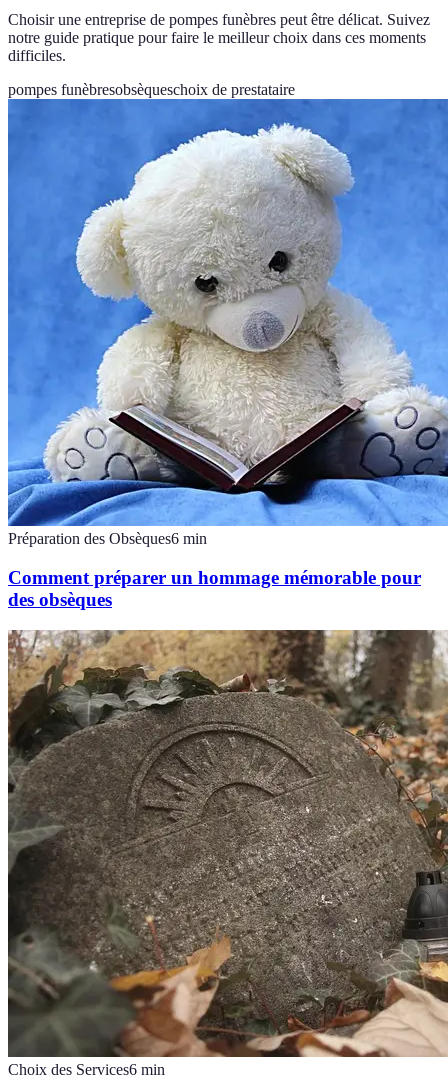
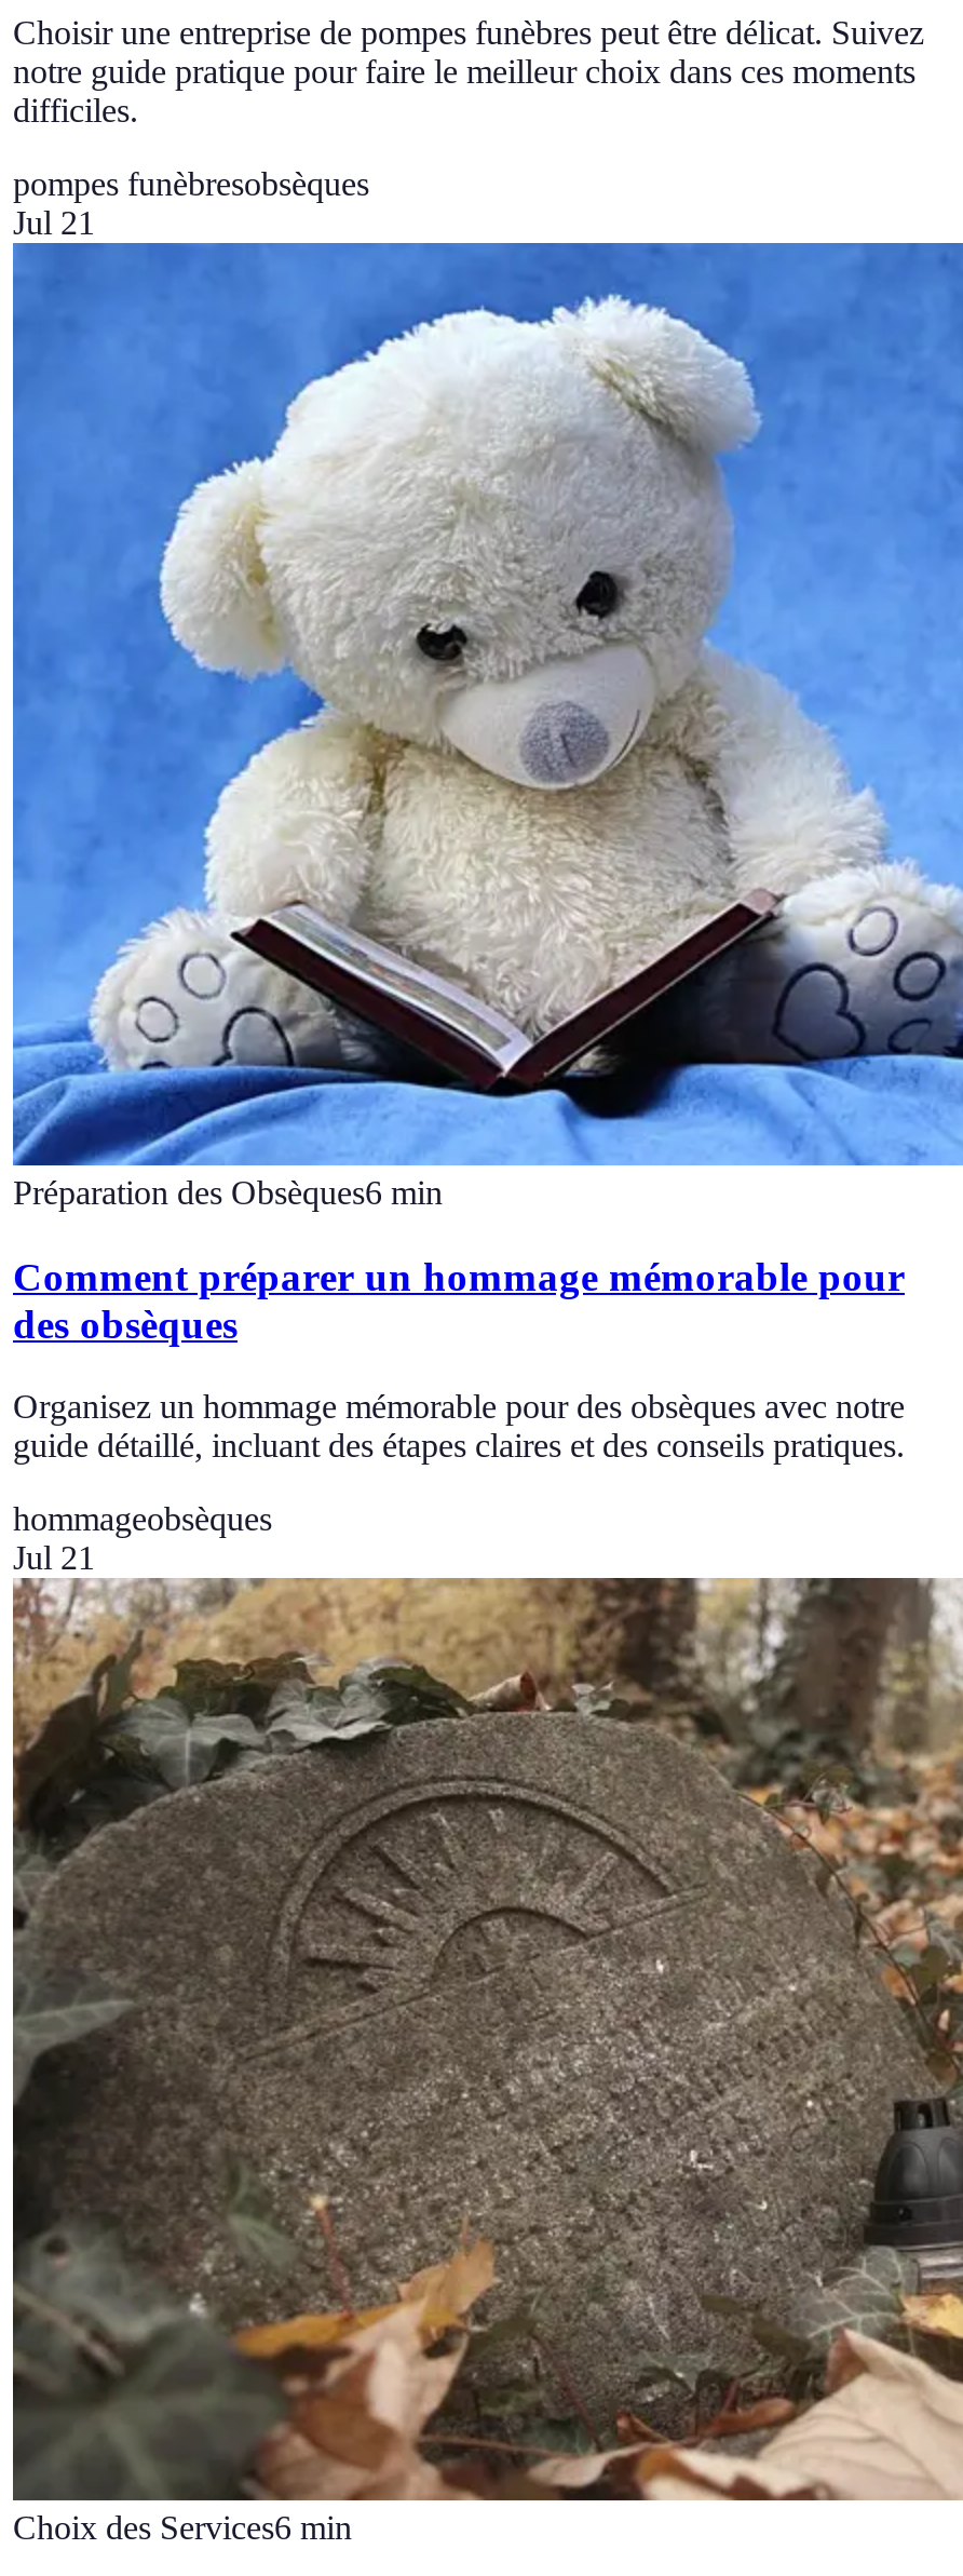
- pompes funèbresobsèqueschoix de prestataire
+ pompes funèbresobsèques
+ Jul 21

+ Organisez un hommage mémorable pour des obsèques avec notre
+ guide détaillé, incluant des étapes claires et des conseils pratiques.
+ hommageobsèques
+ Jul 21
